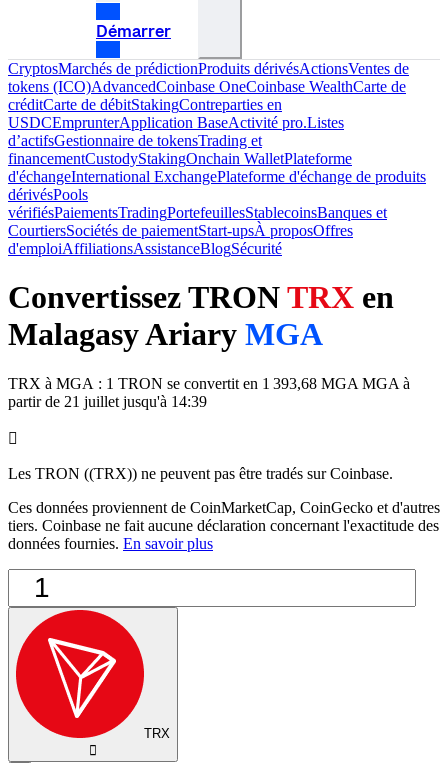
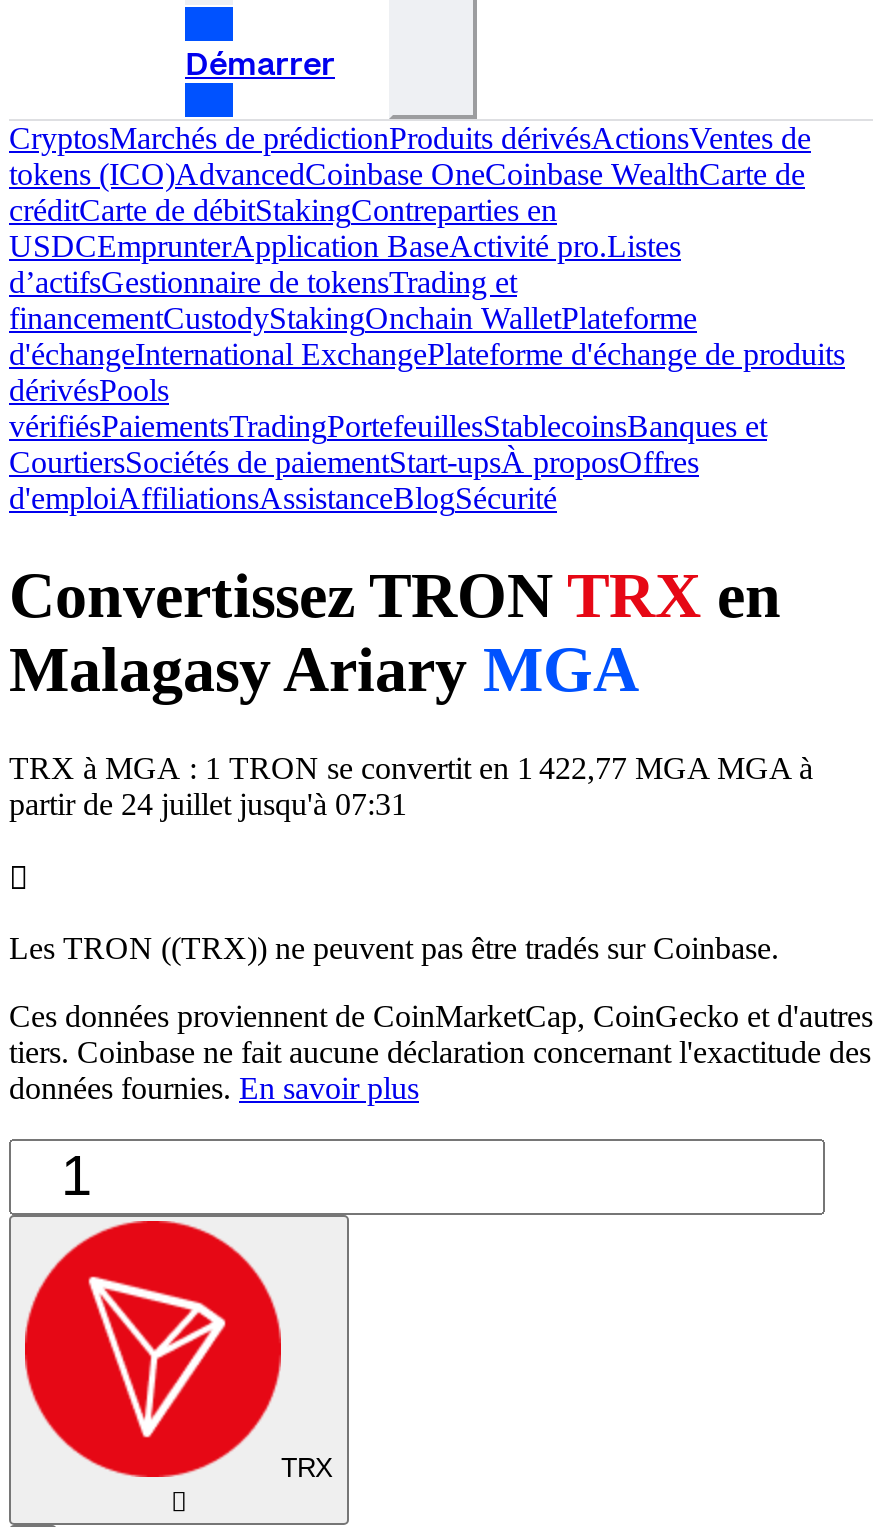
- TRX à MGA : 1 TRON se convertit en 1 393,68 MGA MGA à
+ TRX à MGA : 1 TRON se convertit en 1 422,77 MGA MGA à

- partir de 21 juillet jusqu'à 14:39
+ partir de 24 juillet jusqu'à 07:31
